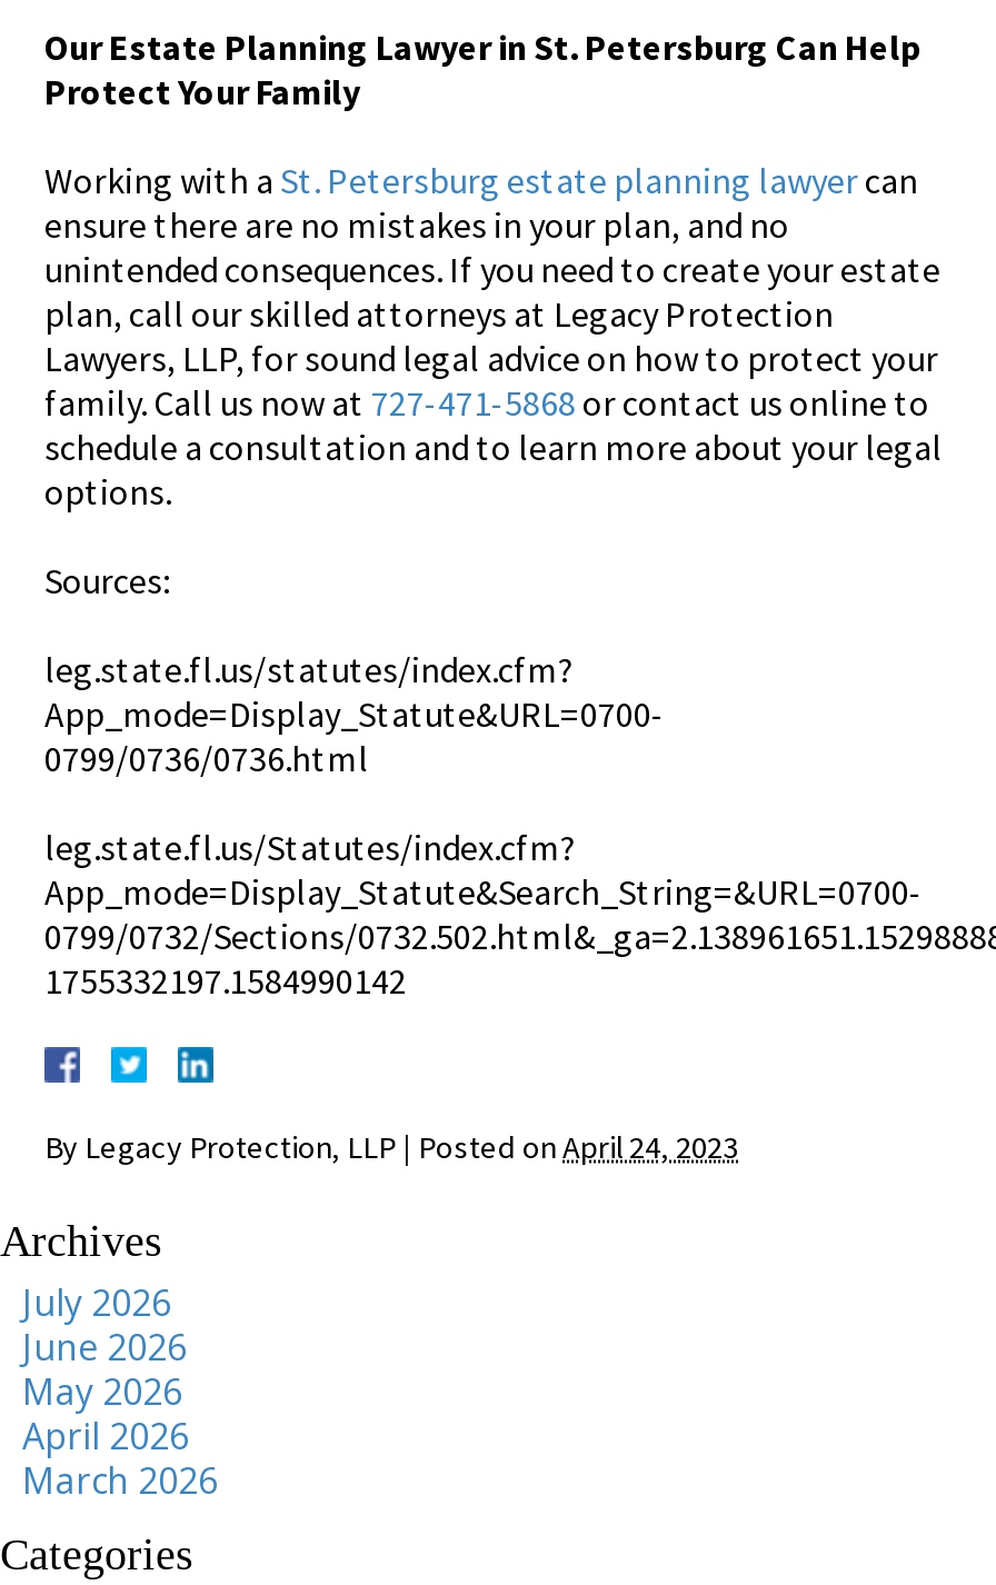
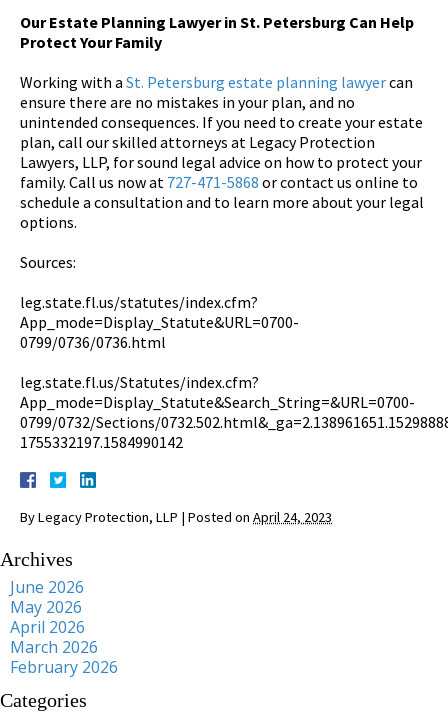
- July 2026

moved up: June 2026 | May 2026 | April 2026 | March 2026

+ February 2026
